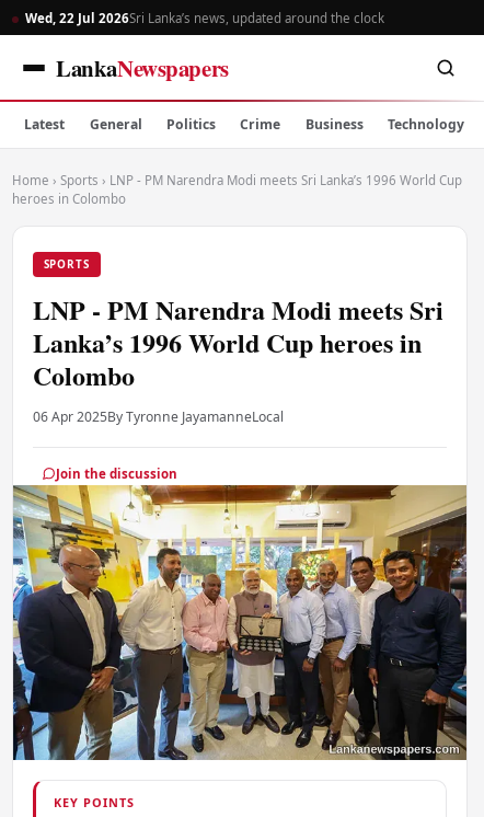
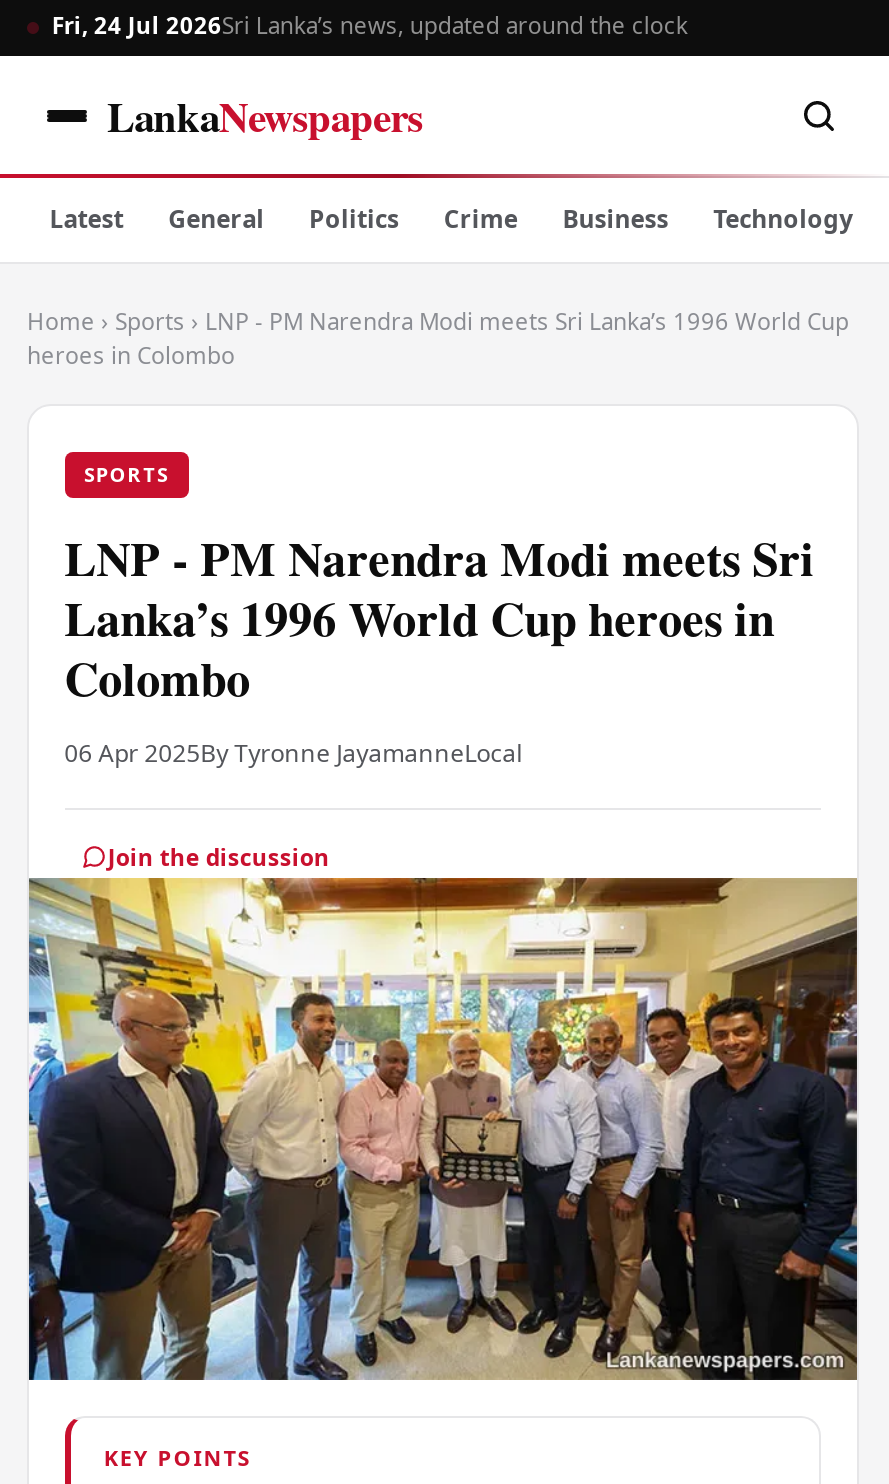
- Wed, 22 Jul 2026Sri Lanka’s news, updated around the clock
+ Fri, 24 Jul 2026Sri Lanka’s news, updated around the clock
